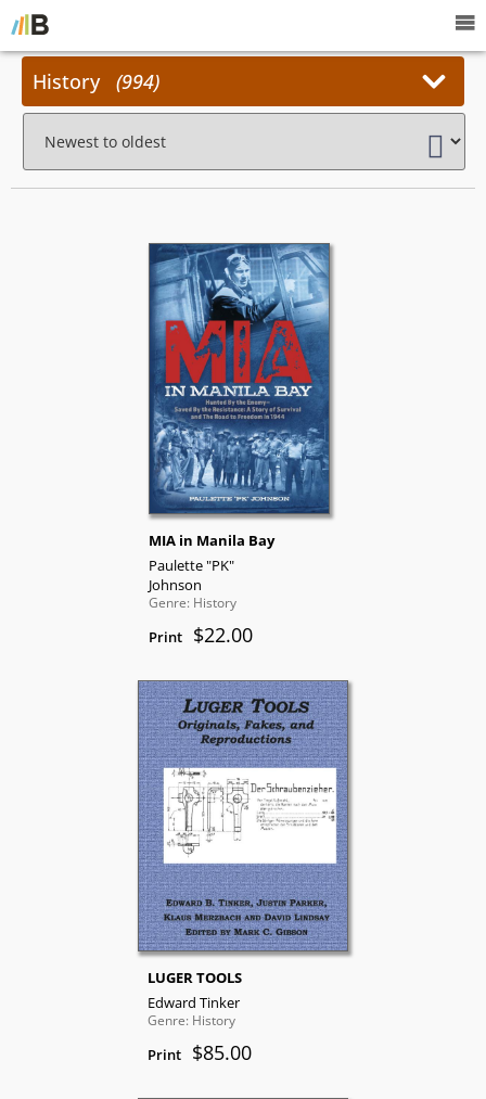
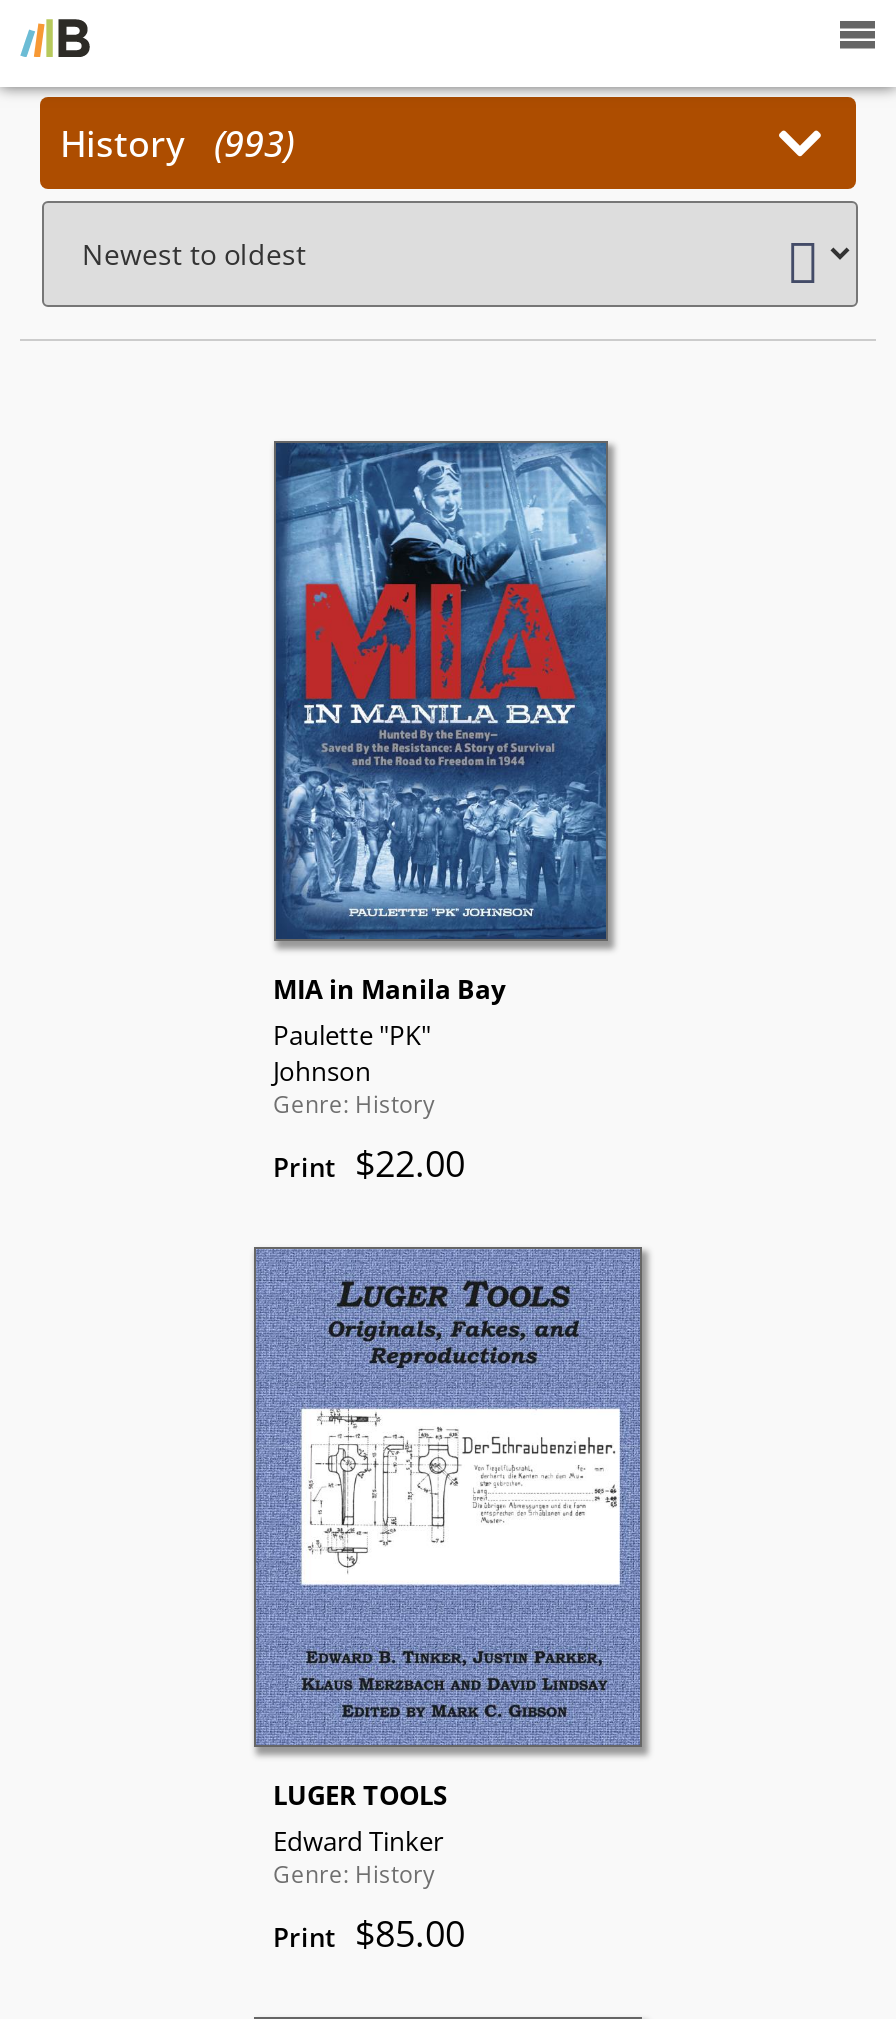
- History 994
+ History 993
